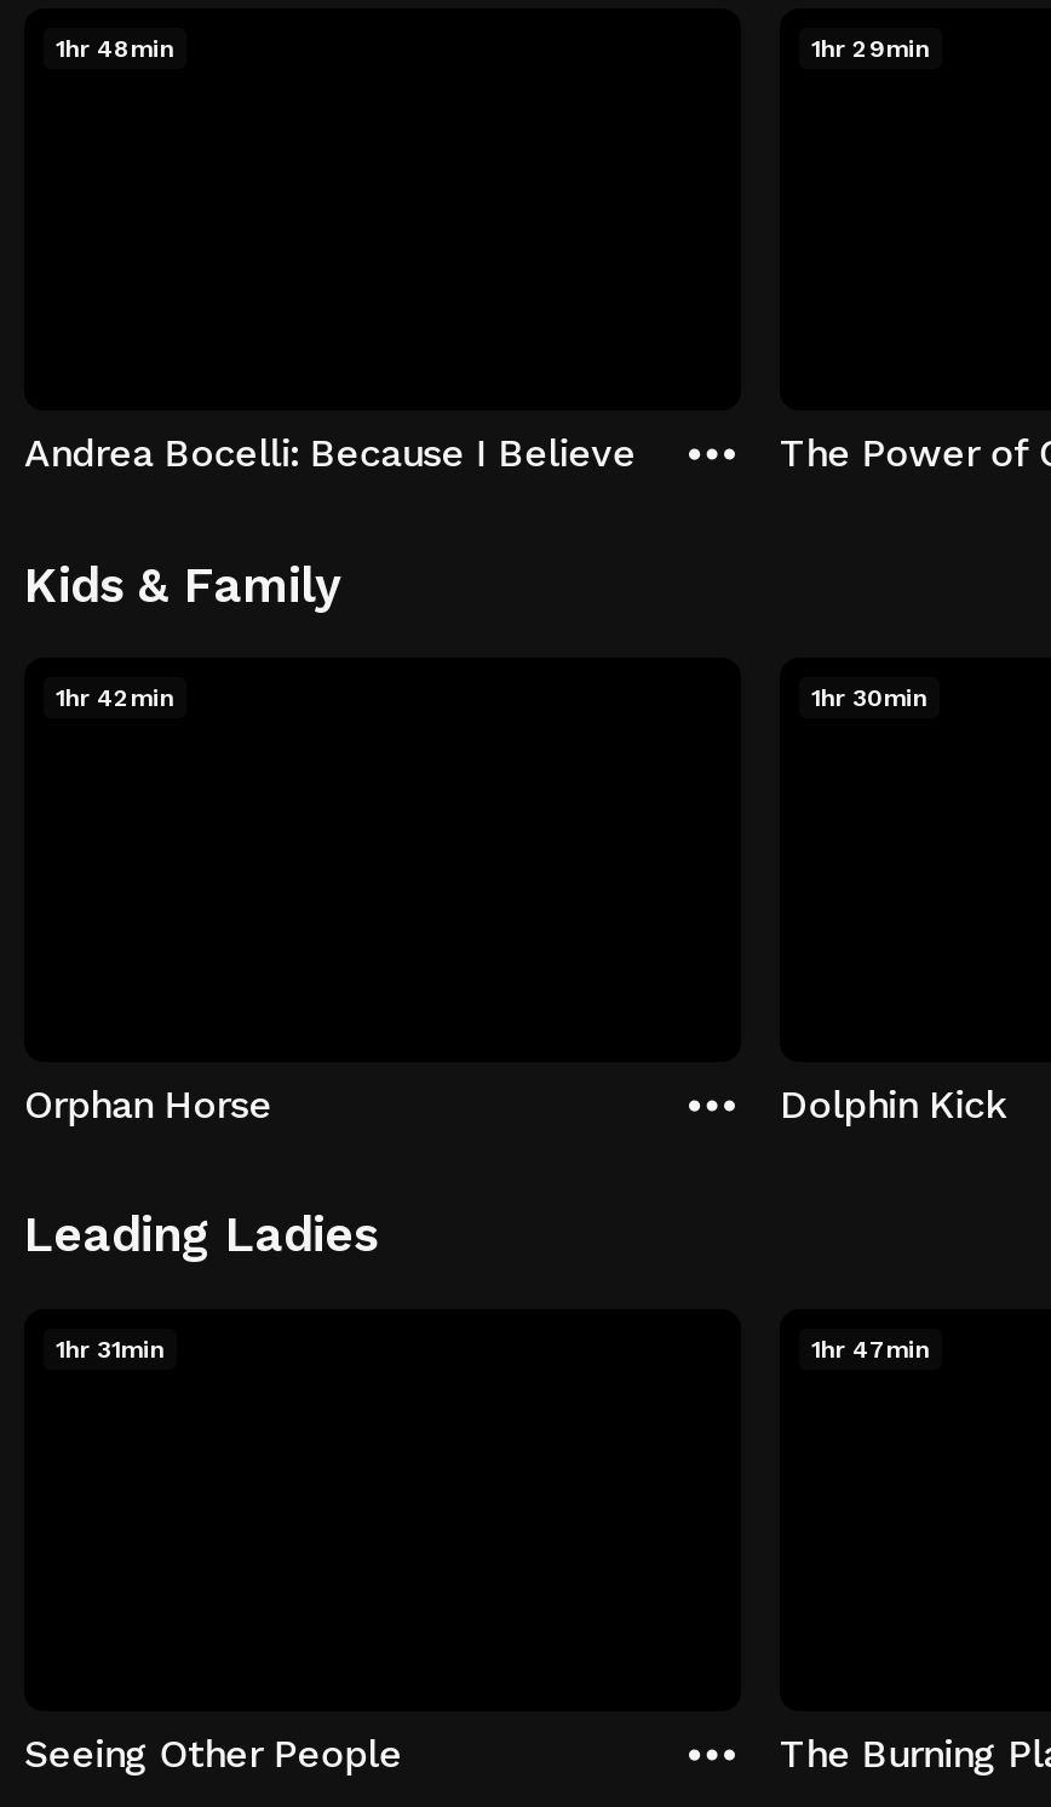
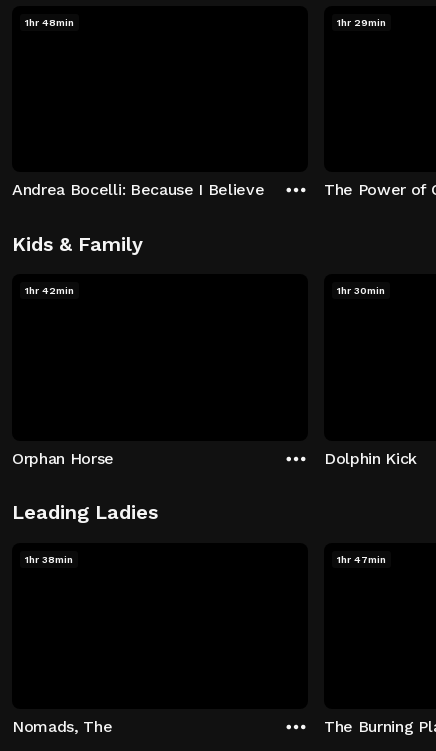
- 1hr 31min
+ 1hr 38min

- Seeing Other People
+ Nomads, The
